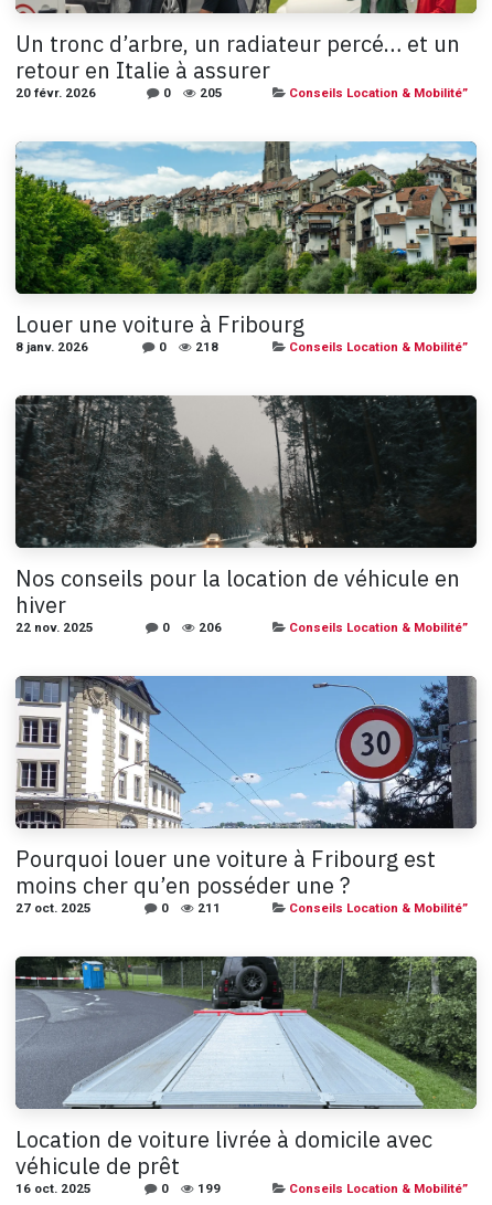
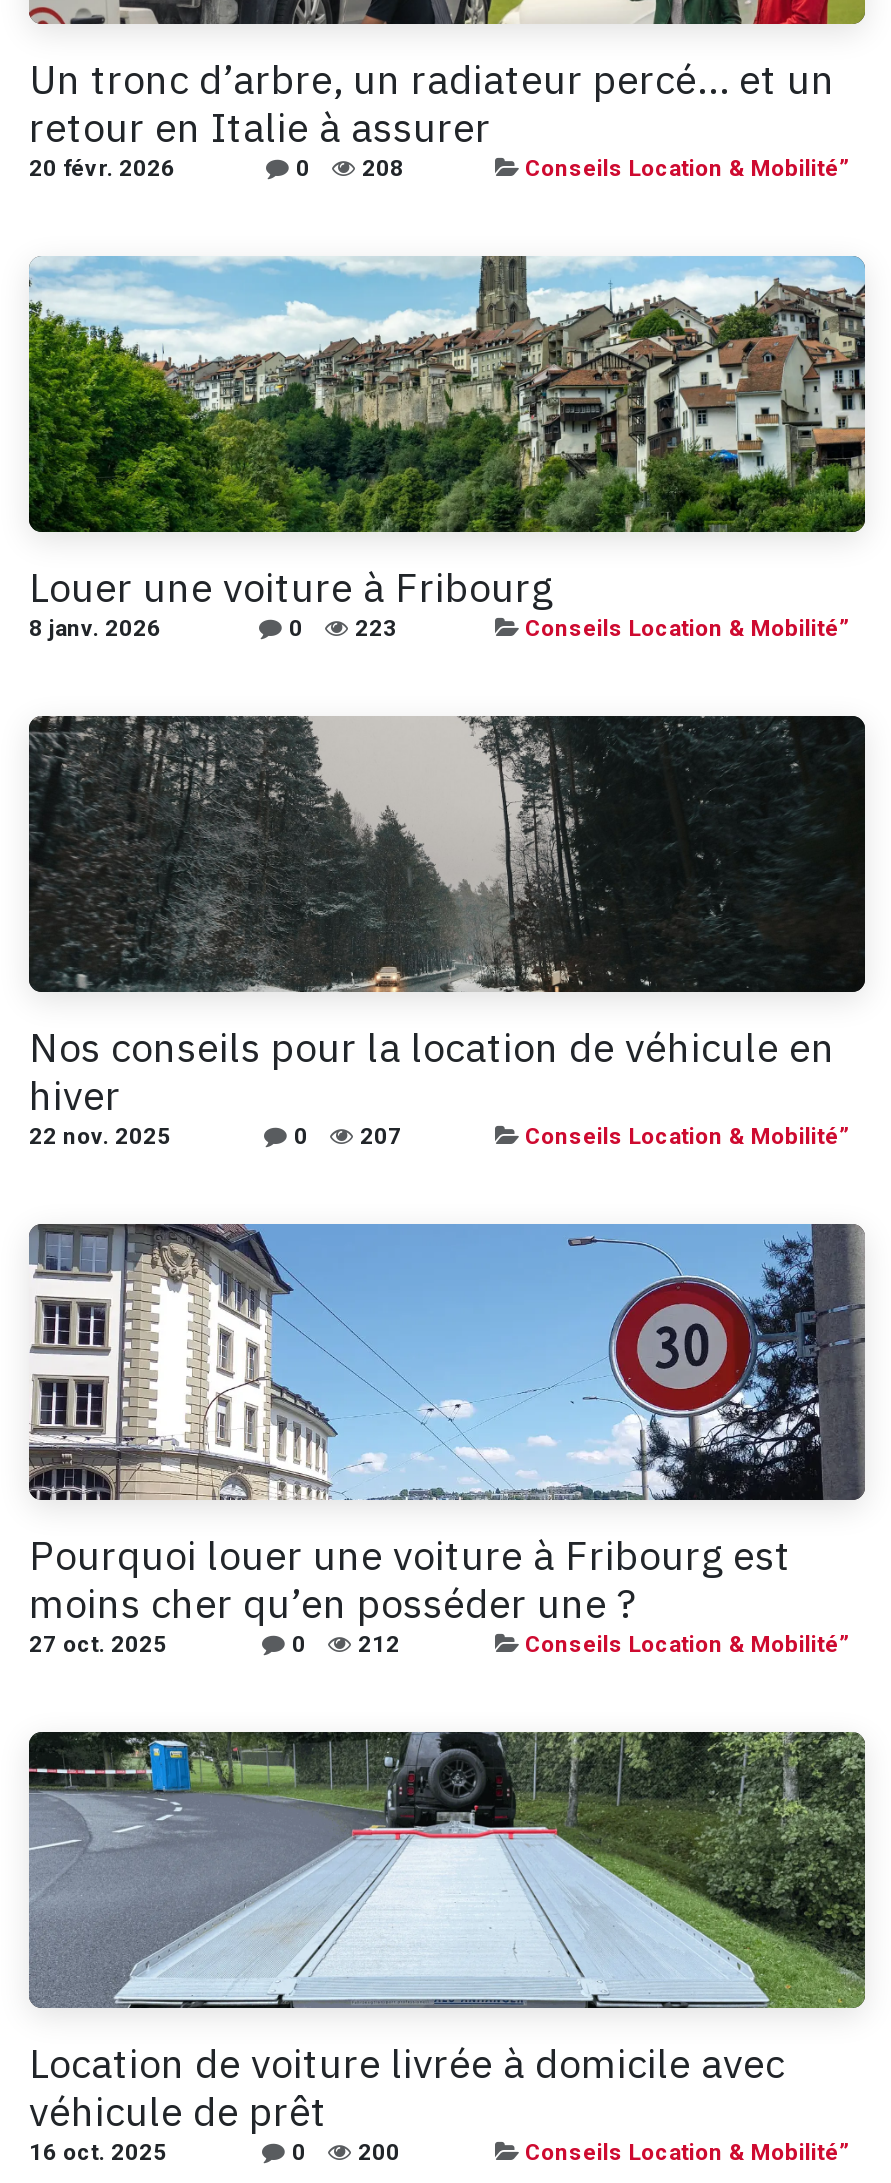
- 0 205
+ 0 208

- 0 218
+ 0 223

- 0 206
+ 0 207

- 0 211
+ 0 212

- 0 199
+ 0 200
